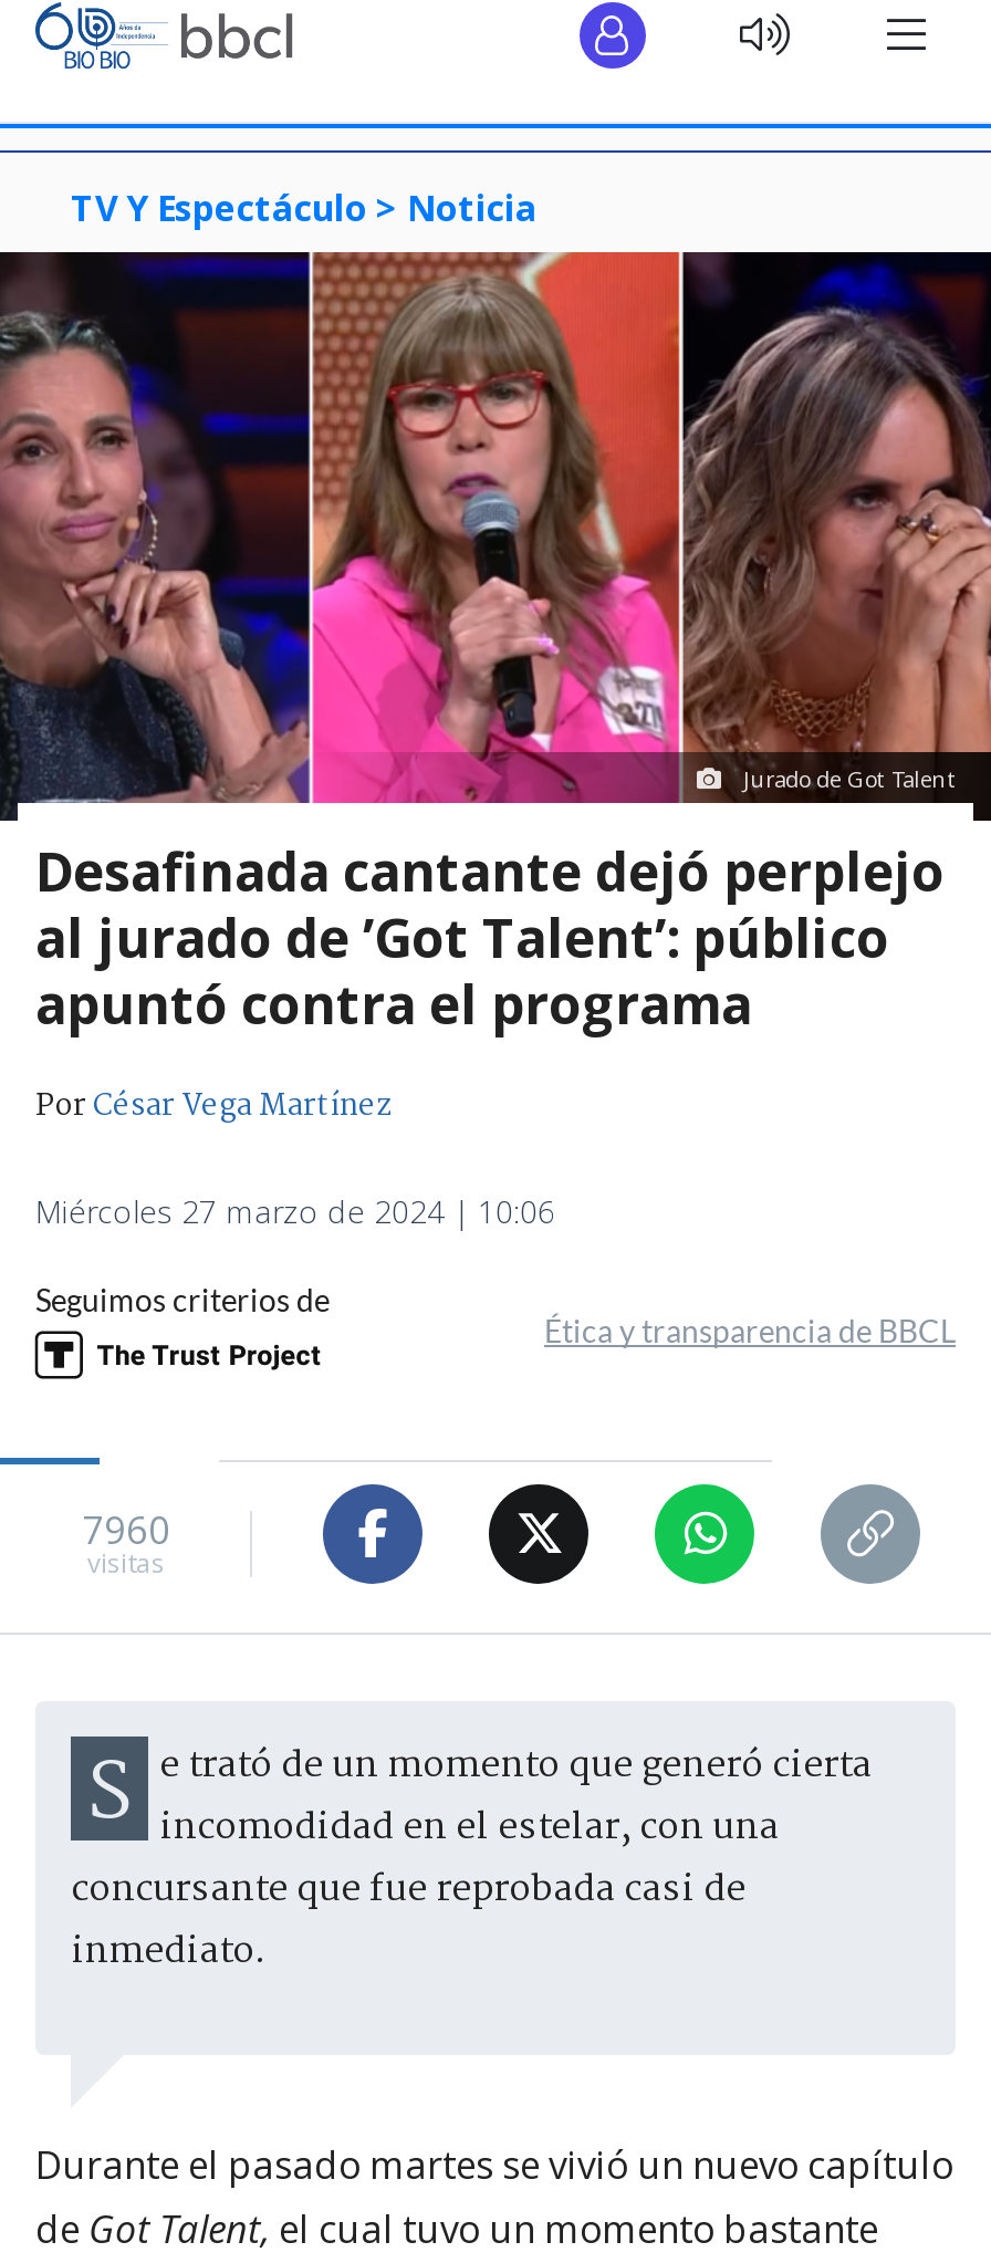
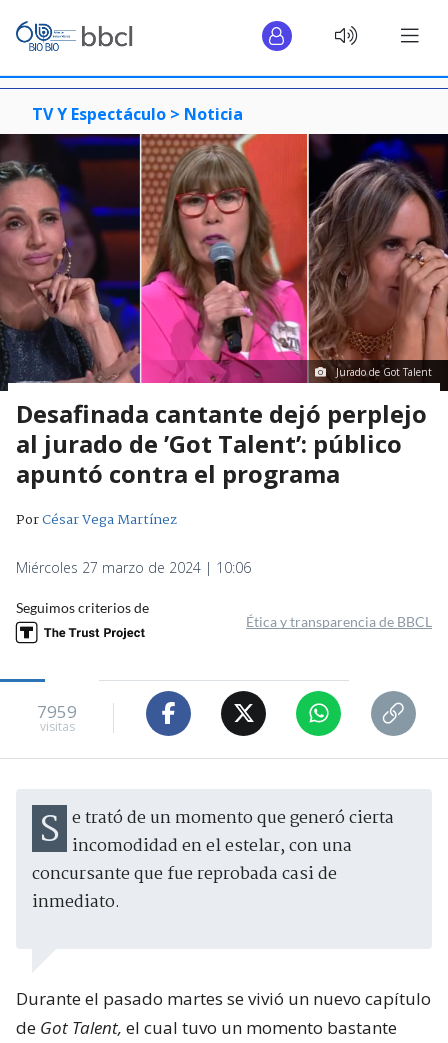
- 7960
+ 7959
